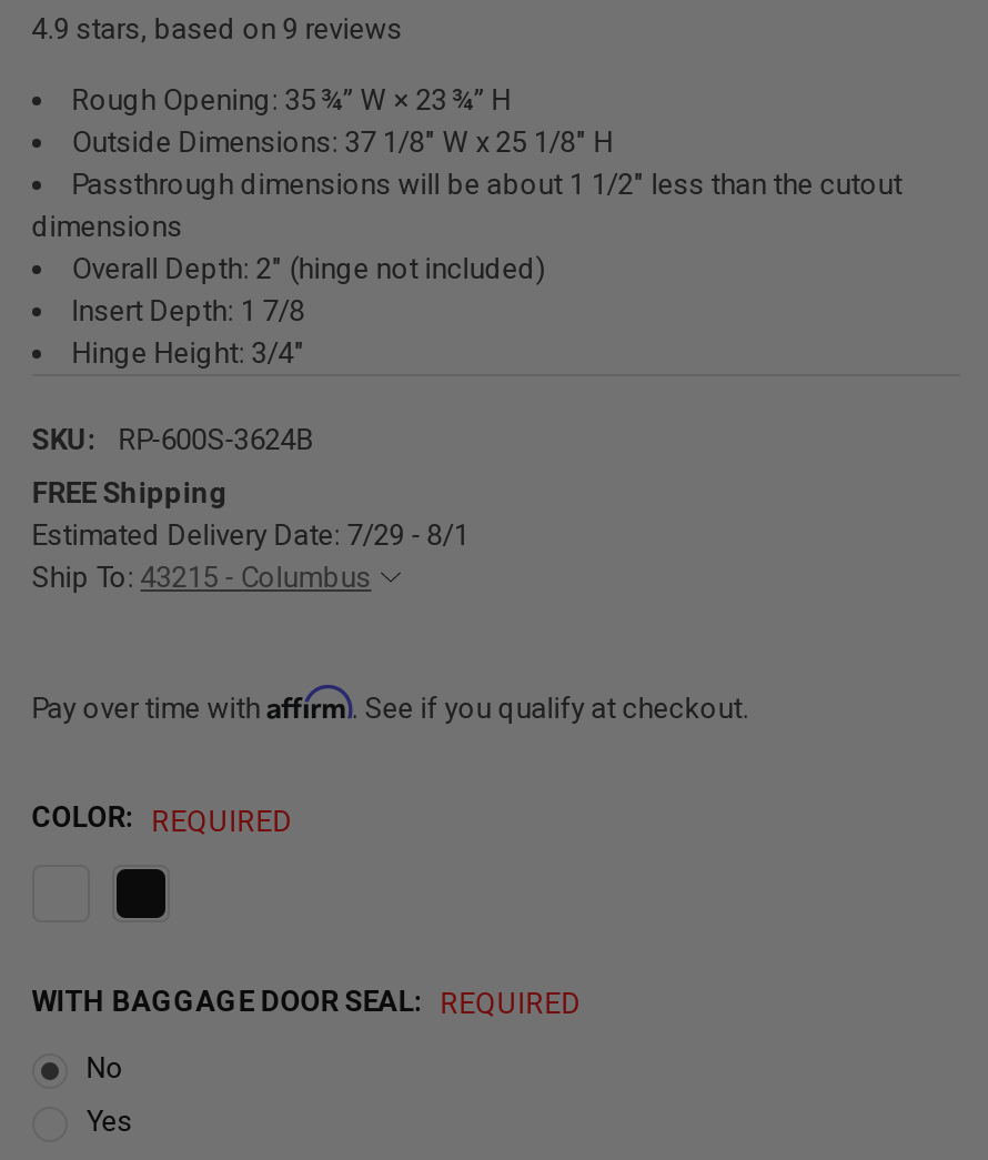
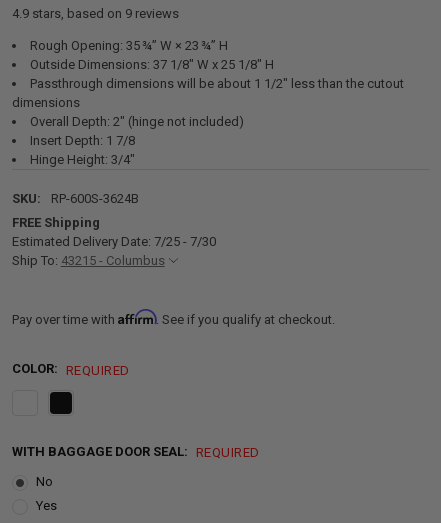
- Estimated Delivery Date: 7/29 - 8/1
+ Estimated Delivery Date: 7/25 - 7/30
